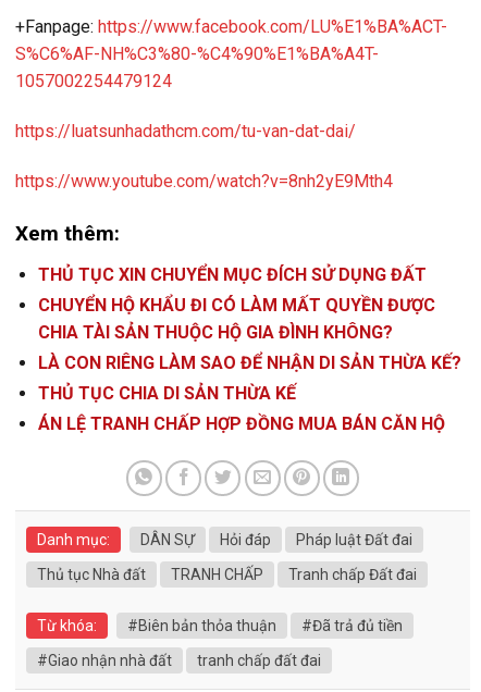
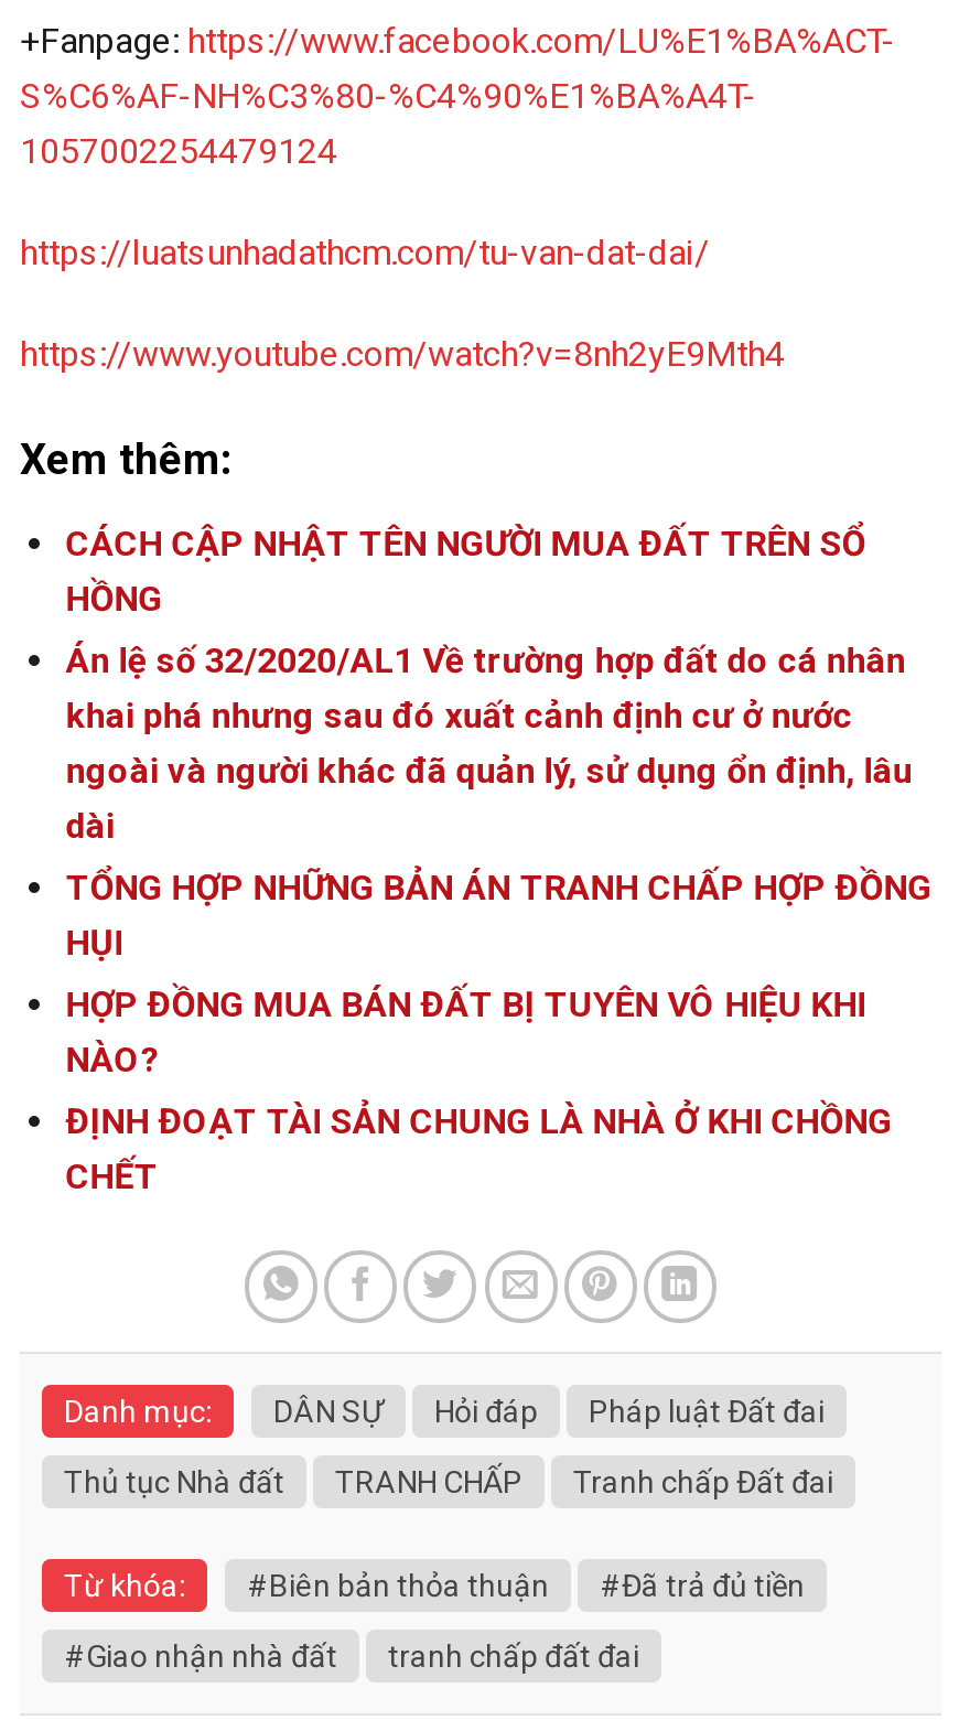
- THỦ TỤC XIN CHUYỂN MỤC ĐÍCH SỬ DỤNG ĐẤT
+ CÁCH CẬP NHẬT TÊN NGƯỜI MUA ĐẤT TRÊN SỔ
+ HỒNG

- CHUYỂN HỘ KHẨU ĐI CÓ LÀM MẤT QUYỀN ĐƯỢC
- CHIA TÀI SẢN THUỘC HỘ GIA ĐÌNH KHÔNG?
+ Án lệ số 32/2020/AL1 Về trường hợp đất do cá nhân
+ khai phá nhưng sau đó xuất cảnh định cư ở nước
+ ngoài và người khác đã quản lý, sử dụng ổn định, lâu
+ dài

- LÀ CON RIÊNG LÀM SAO ĐỂ NHẬN DI SẢN THỪA KẾ?
+ TỔNG HỢP NHỮNG BẢN ÁN TRANH CHẤP HỢP ĐỒNG
+ HỤI

- THỦ TỤC CHIA DI SẢN THỪA KẾ
+ HỢP ĐỒNG MUA BÁN ĐẤT BỊ TUYÊN VÔ HIỆU KHI
+ NÀO?

- ÁN LỆ TRANH CHẤP HỢP ĐỒNG MUA BÁN CĂN HỘ
+ ĐỊNH ĐOẠT TÀI SẢN CHUNG LÀ NHÀ Ở KHI CHỒNG
+ CHẾT
